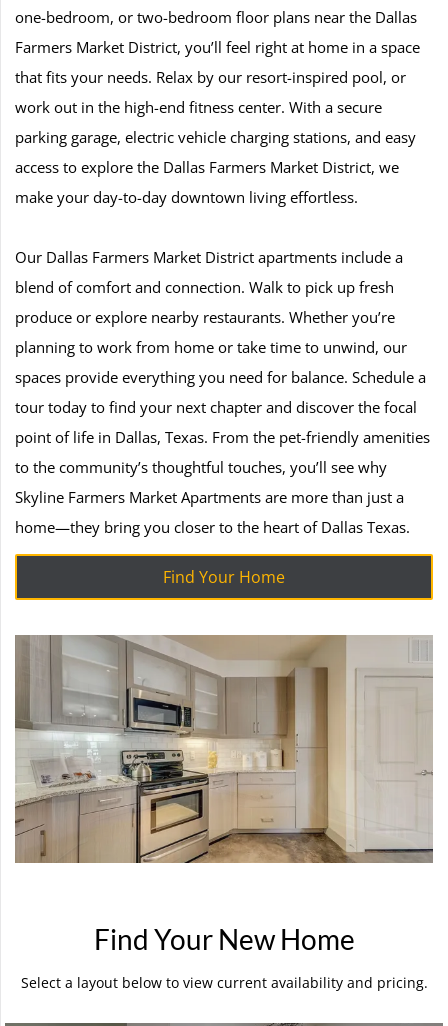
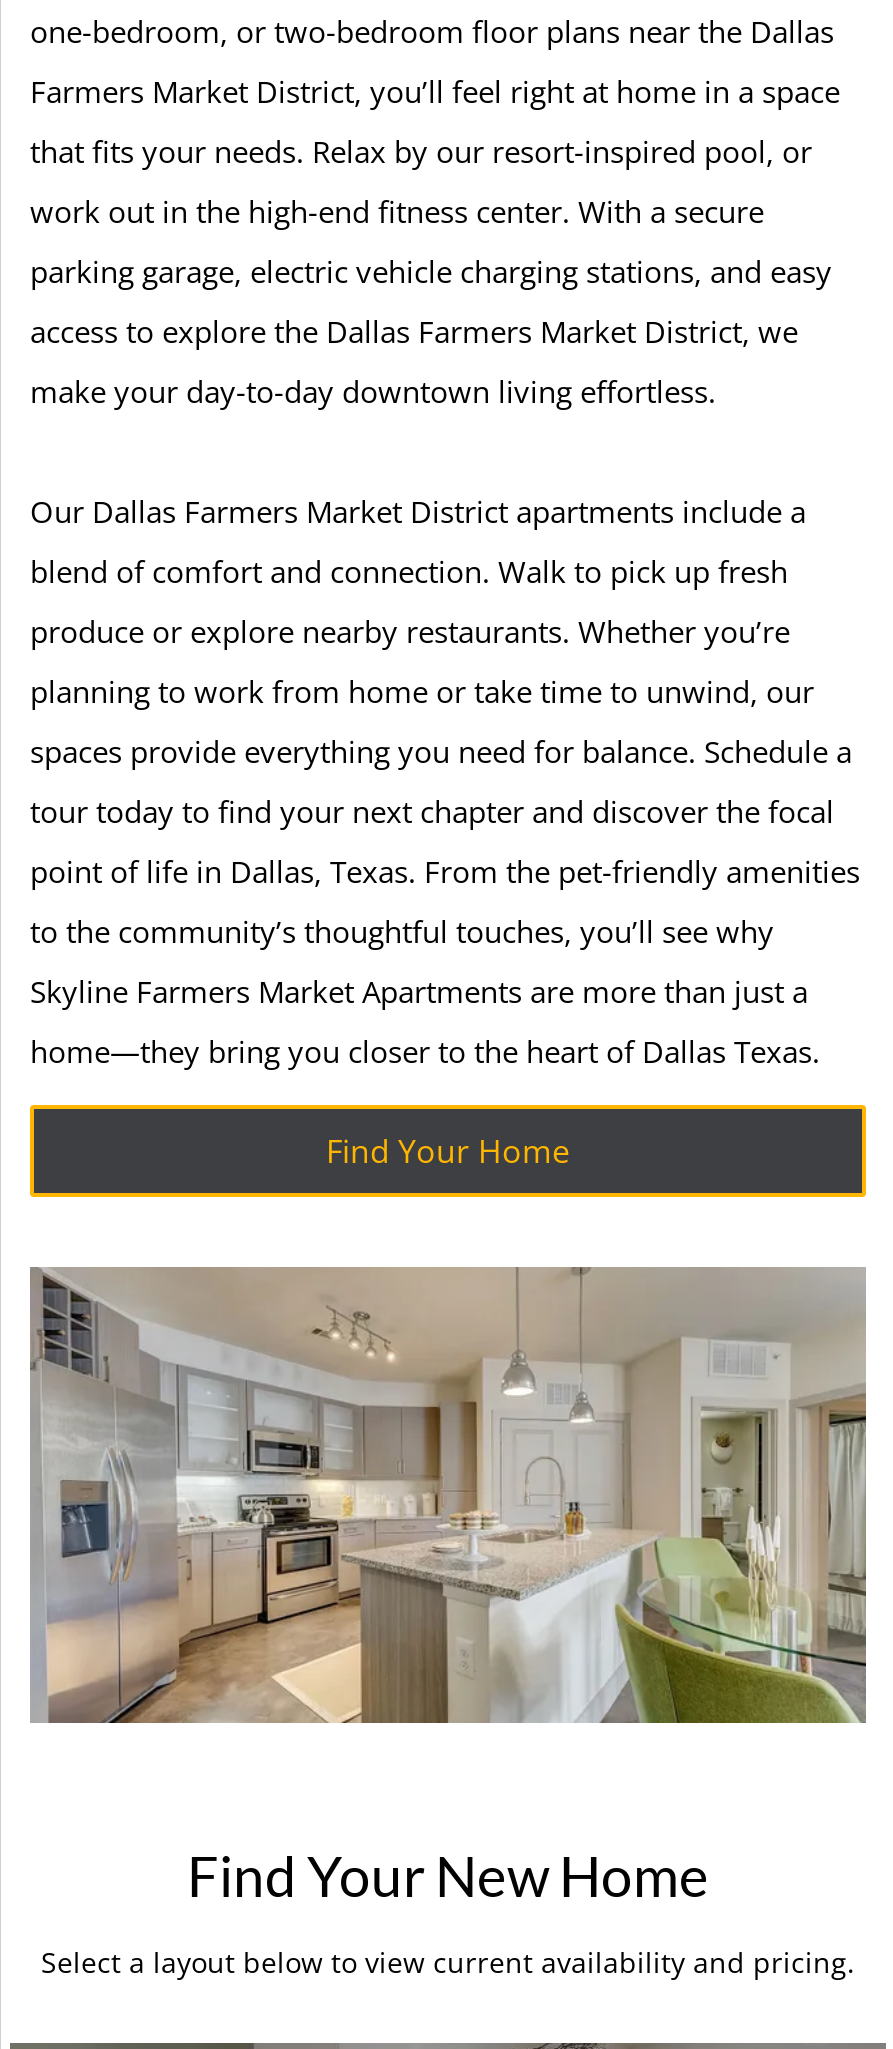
- [image]
+ [image]
